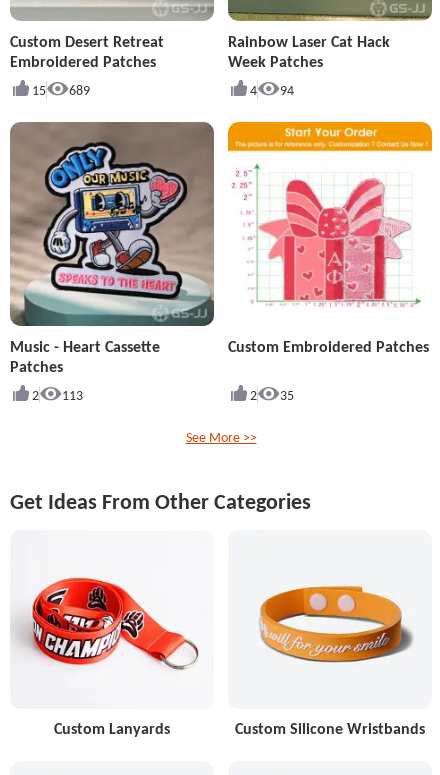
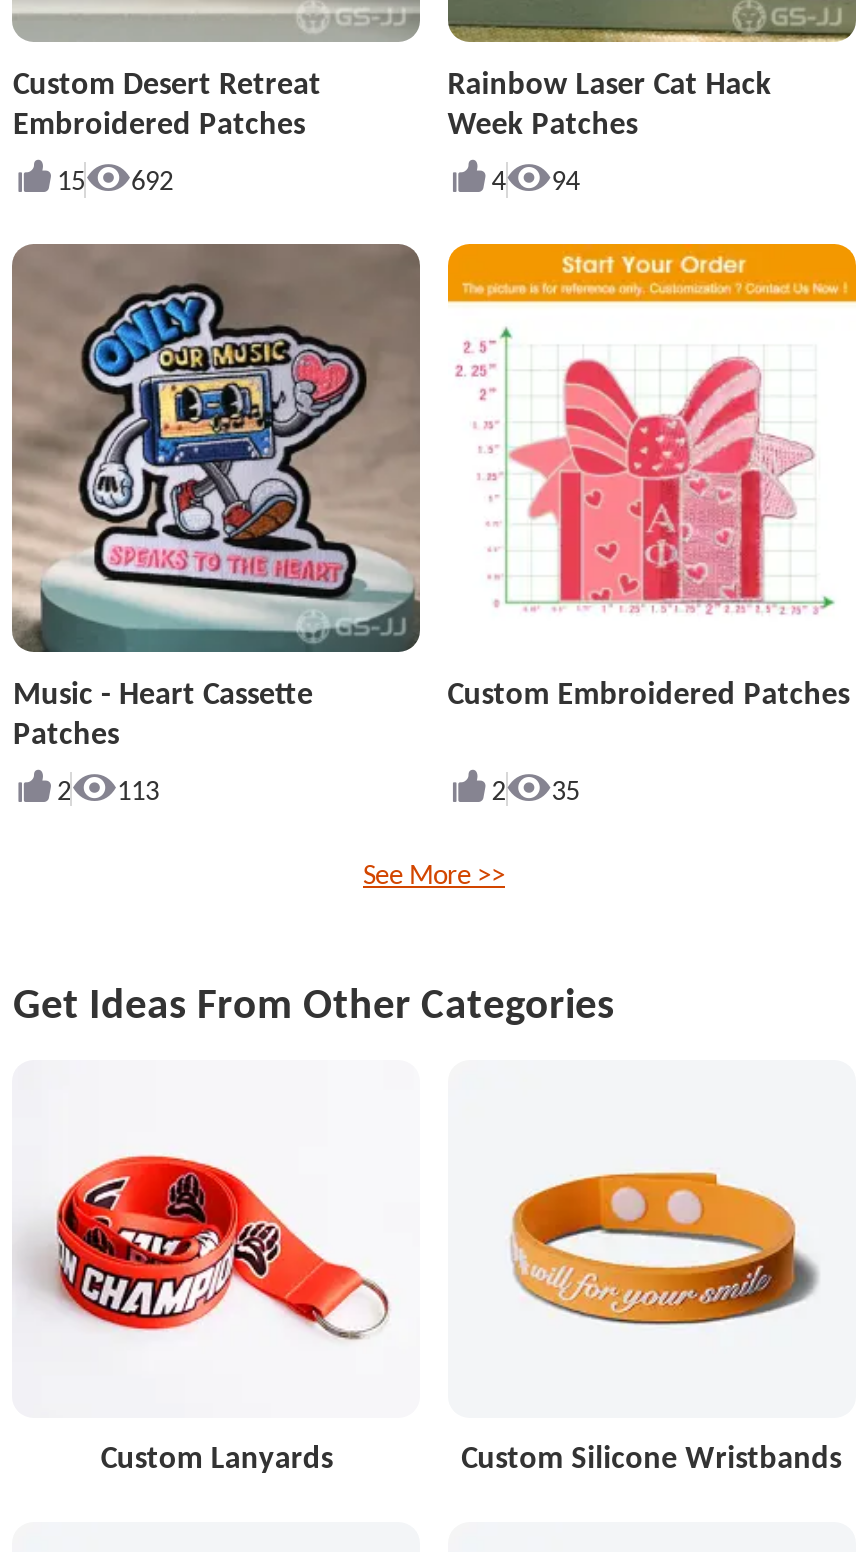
- 15 689
+ 15 692
